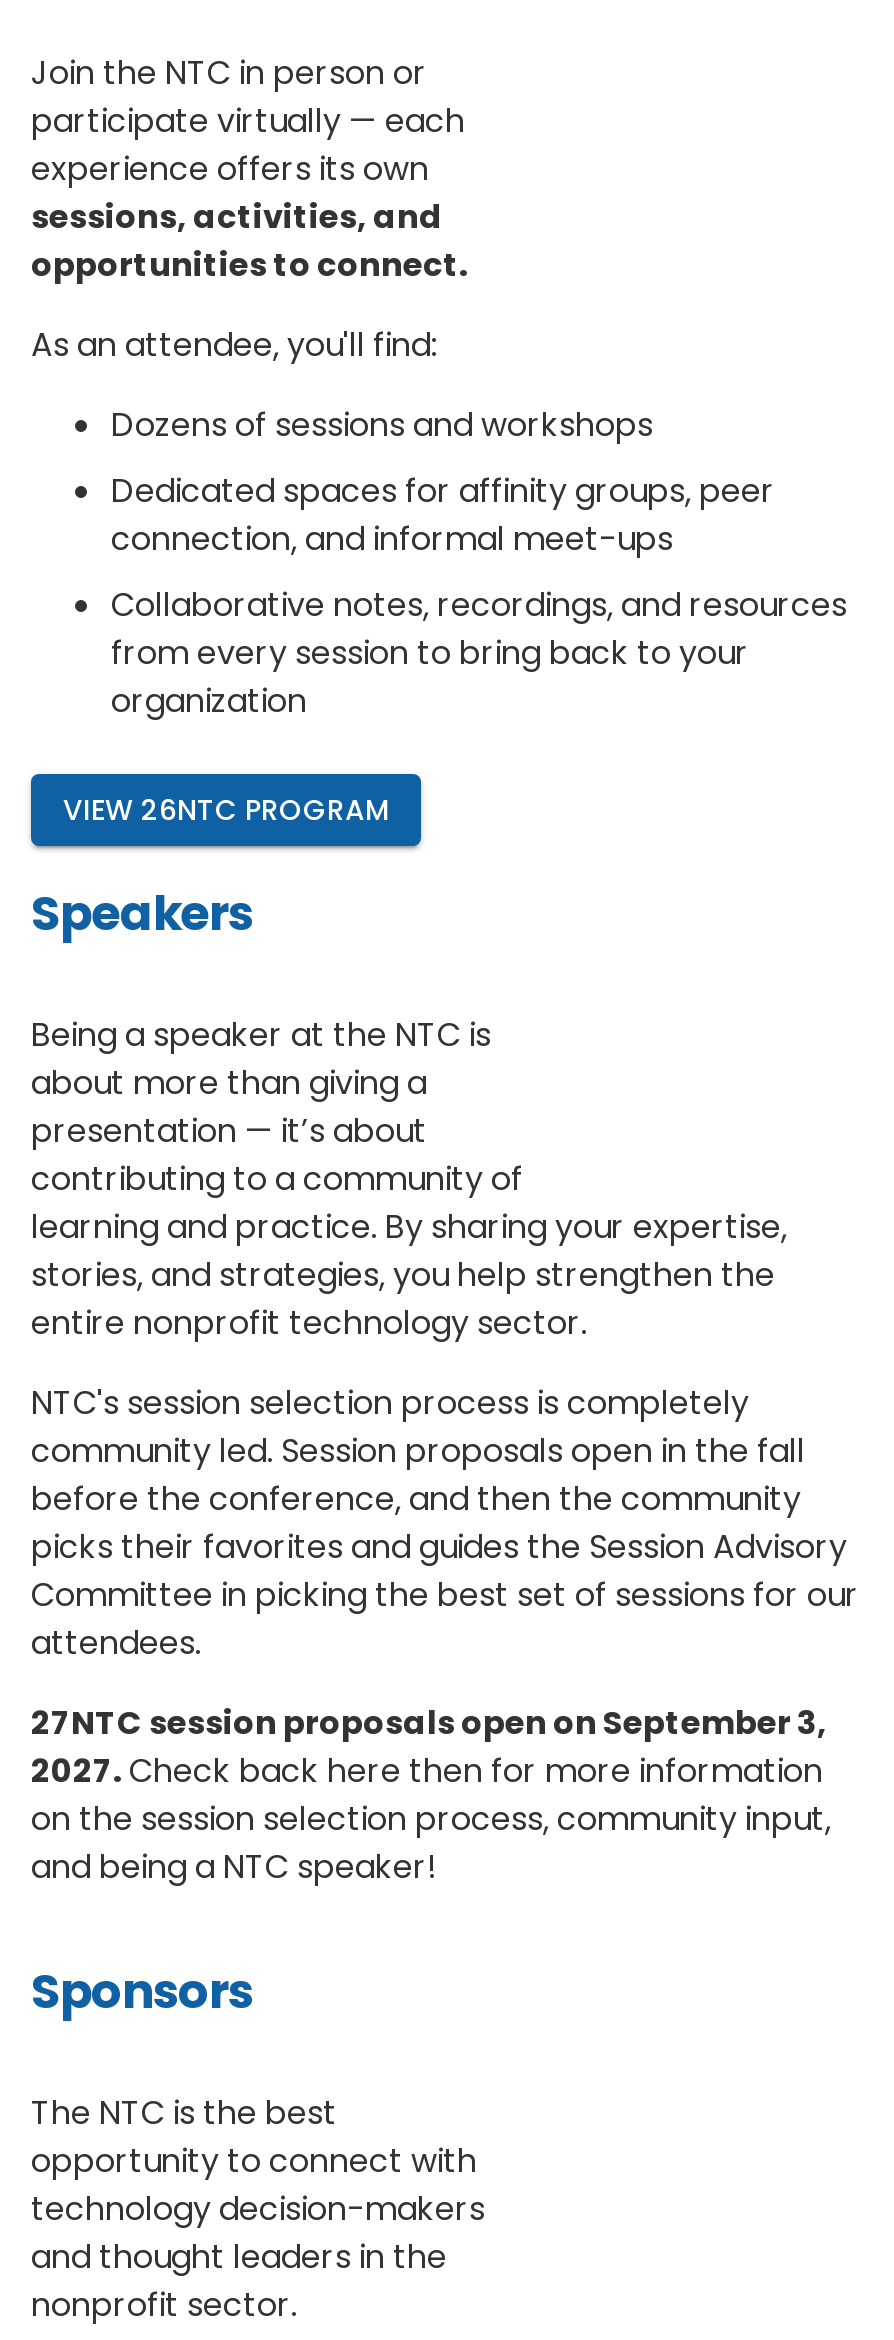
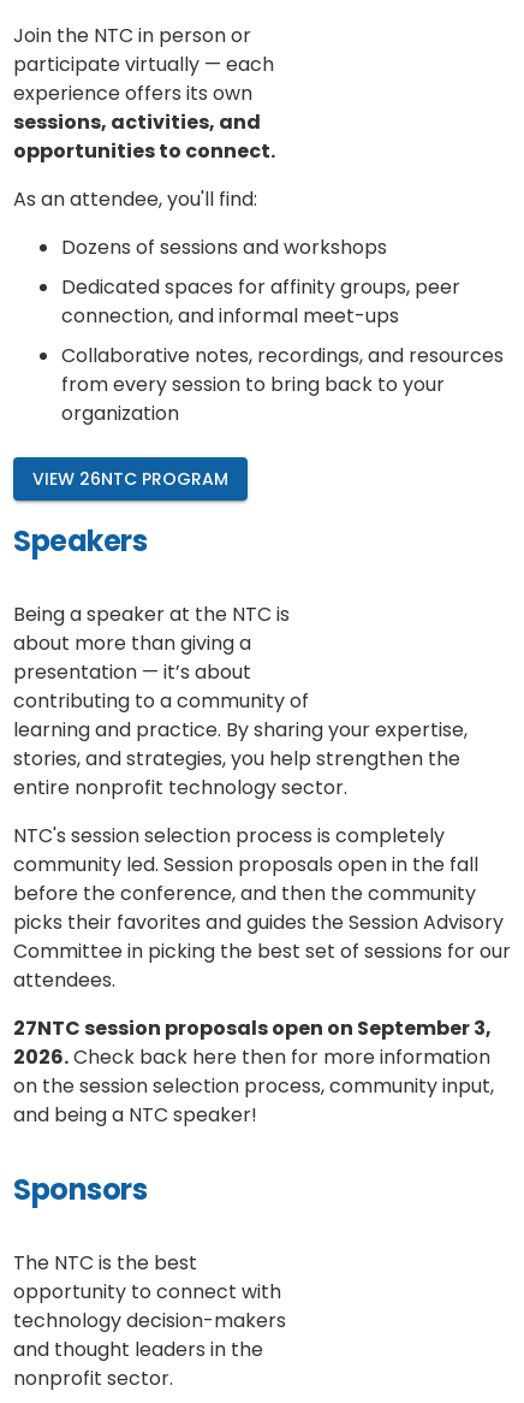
- 2027. Check back here then for more information
+ 2026. Check back here then for more information
